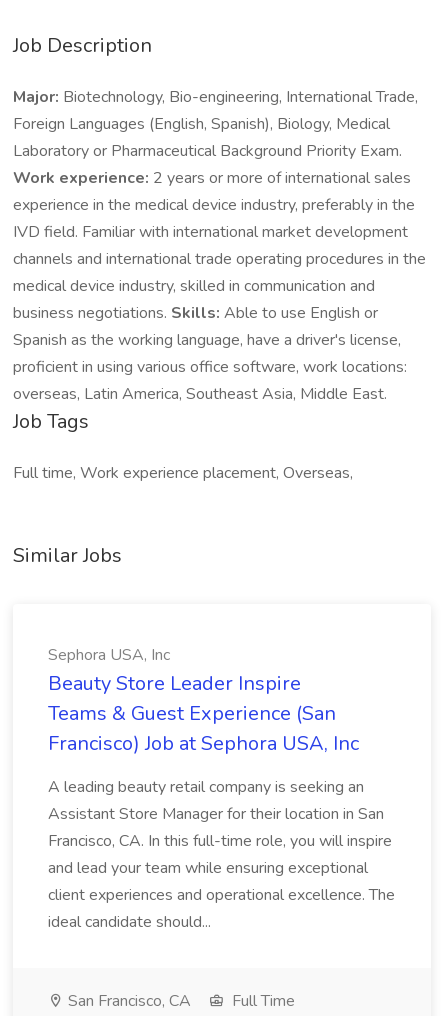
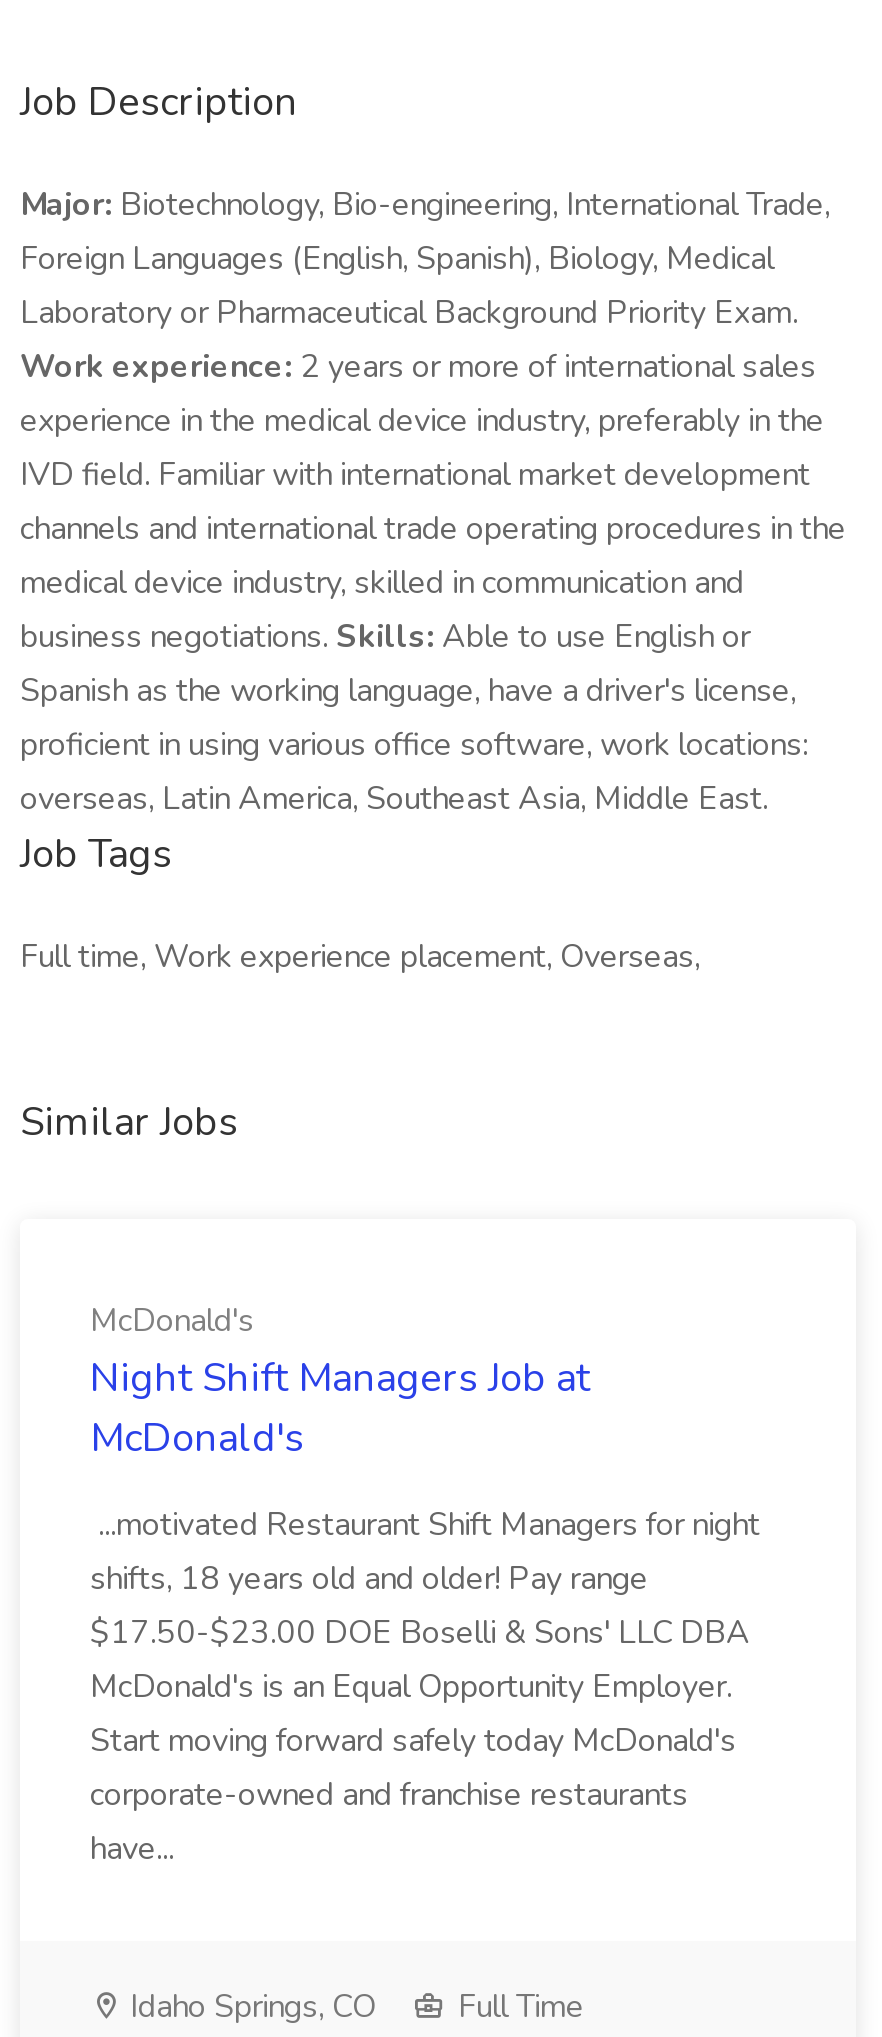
- Sephora USA, Inc
- Beauty Store Leader Inspire
- Teams & Guest Experience (San
- Francisco) Job at Sephora USA, Inc
+ McDonald's
+ Night Shift Managers Job at
+ McDonald's

- A leading beauty retail company is seeking an
- Assistant Store Manager for their location in San
- Francisco, CA. In this full-time role, you will inspire
- and lead your team while ensuring exceptional
- client experiences and operational excellence. The
- ideal candidate should...
+ ...motivated Restaurant Shift Managers for night
+ shifts, 18 years old and older! Pay range
+ $17.50-$23.00 DOE Boselli & Sons' LLC DBA
+ McDonald's is an Equal Opportunity Employer.
+ Start moving forward safely today McDonald's
+ corporate-owned and franchise restaurants
+ have...

- San Francisco, CA
+ Idaho Springs, CO
